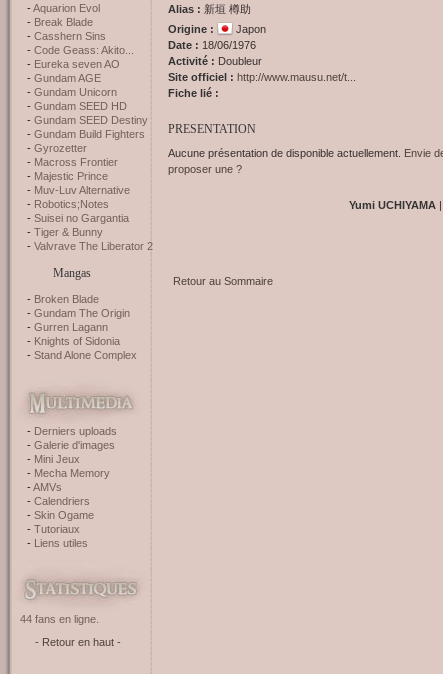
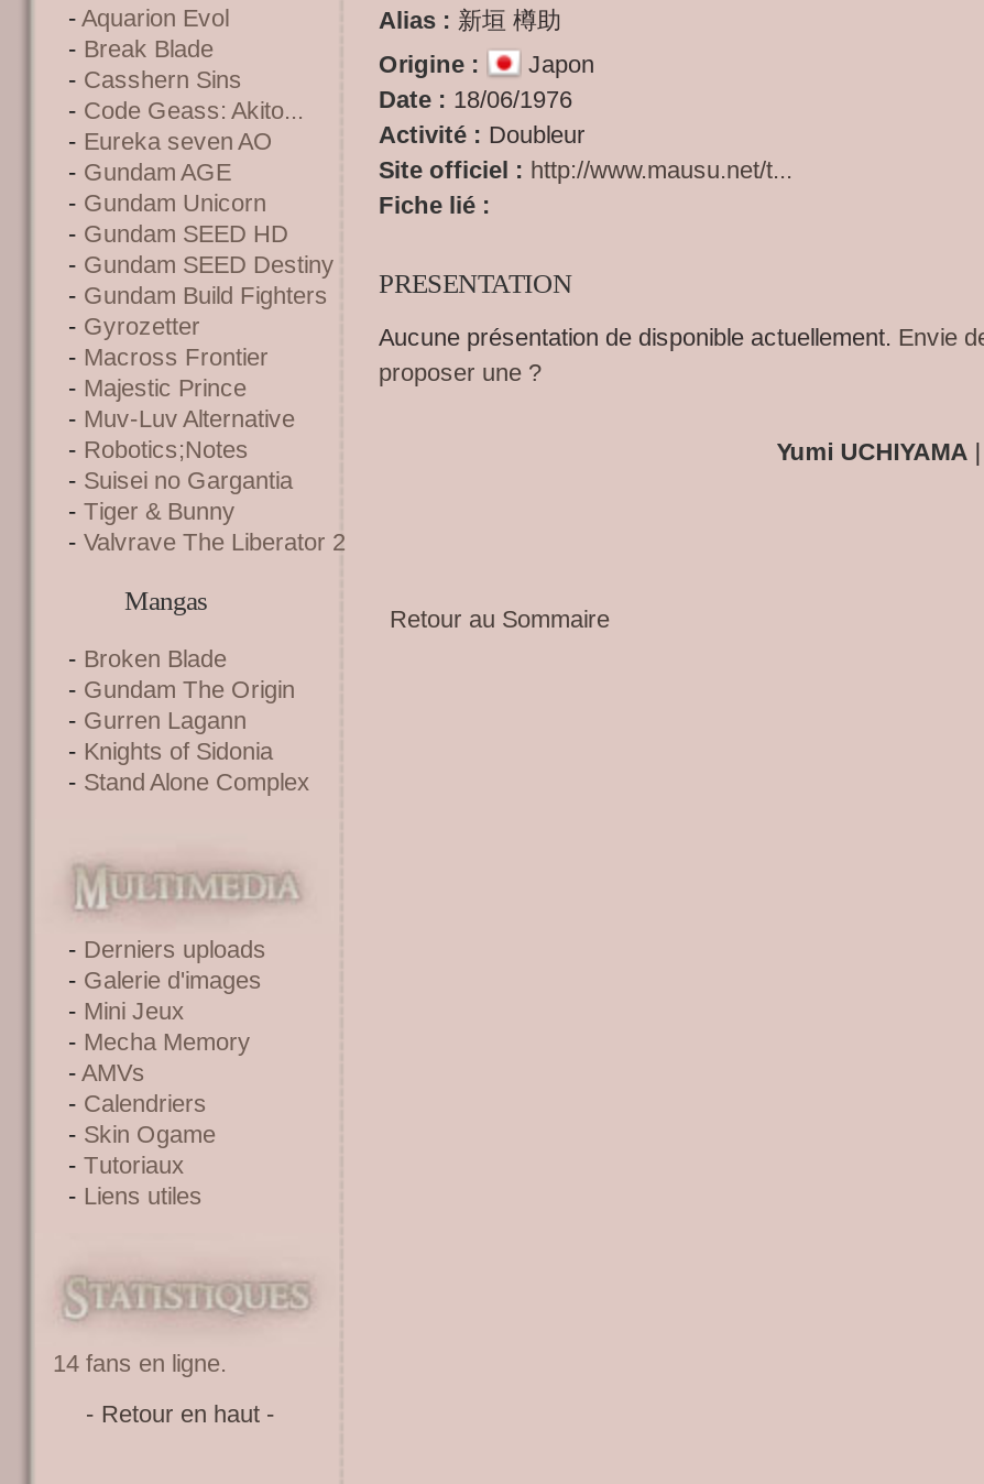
- 44 fans en ligne.
+ 14 fans en ligne.
